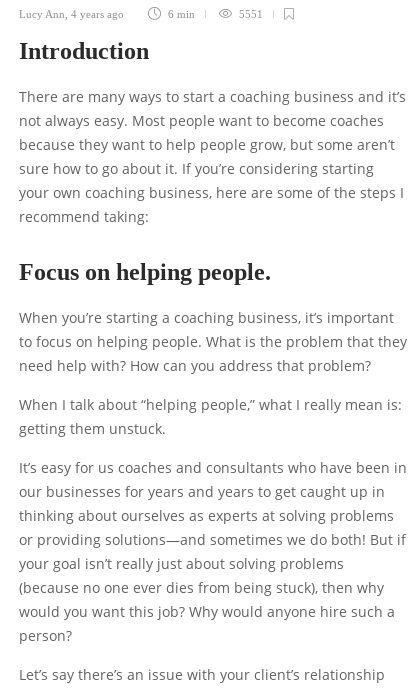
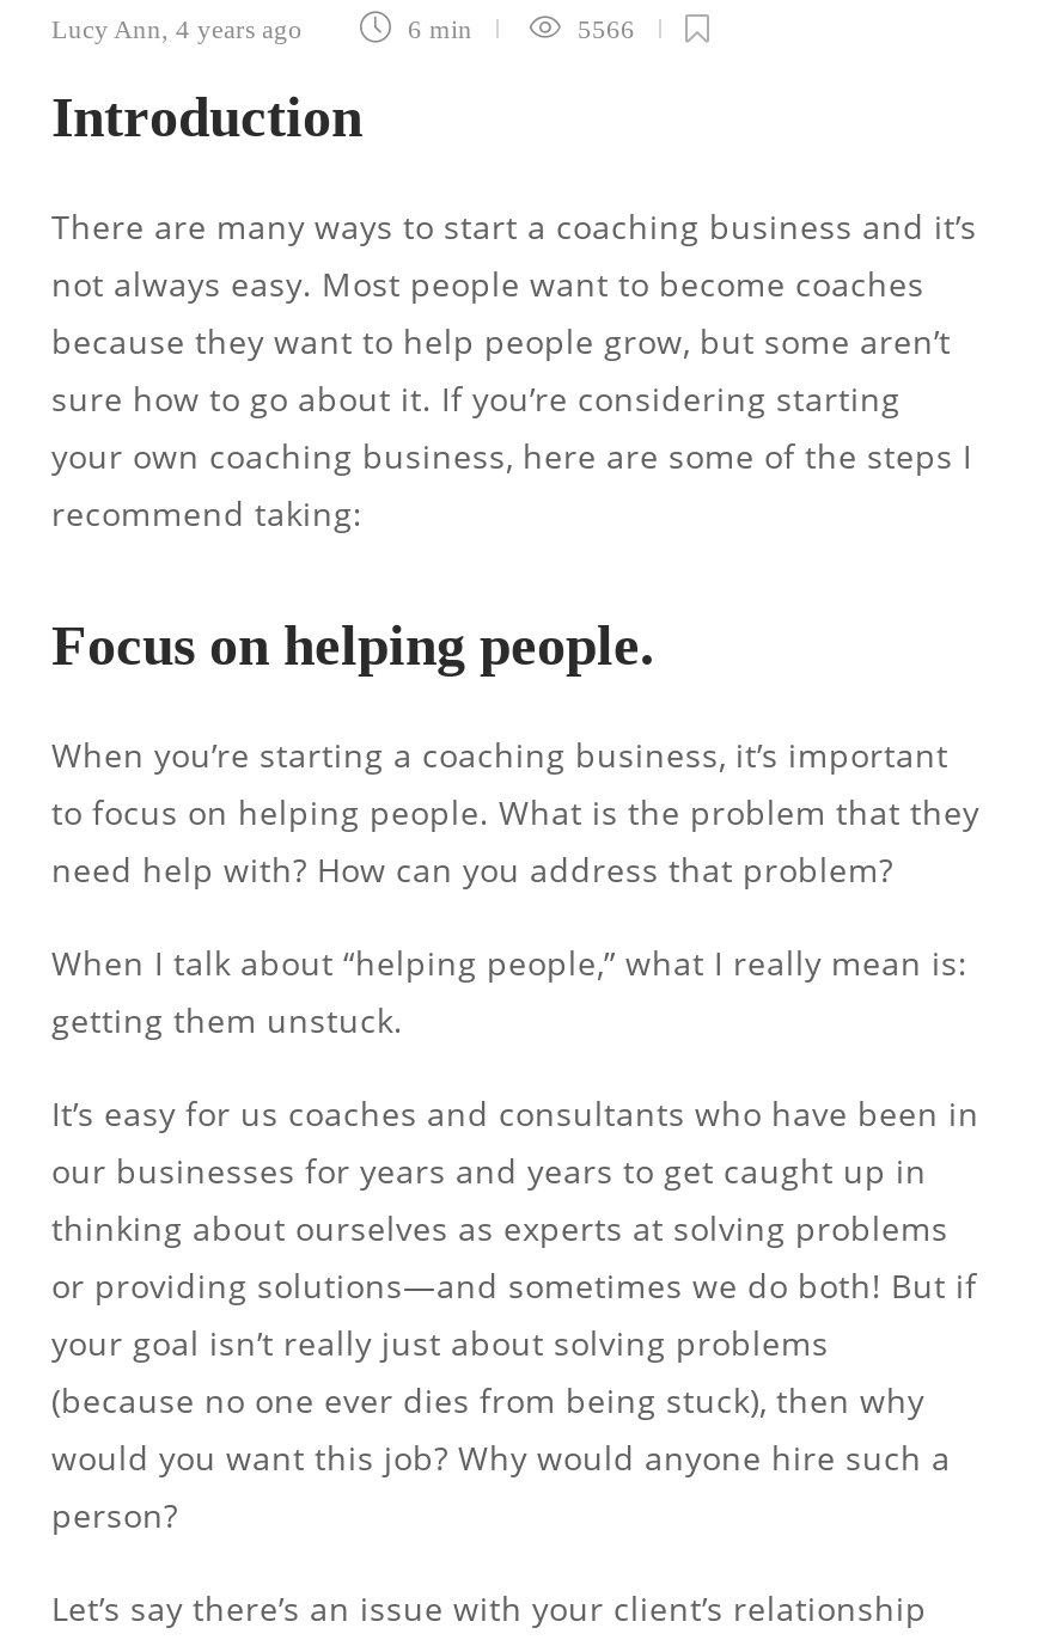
- 5551
+ 5566
